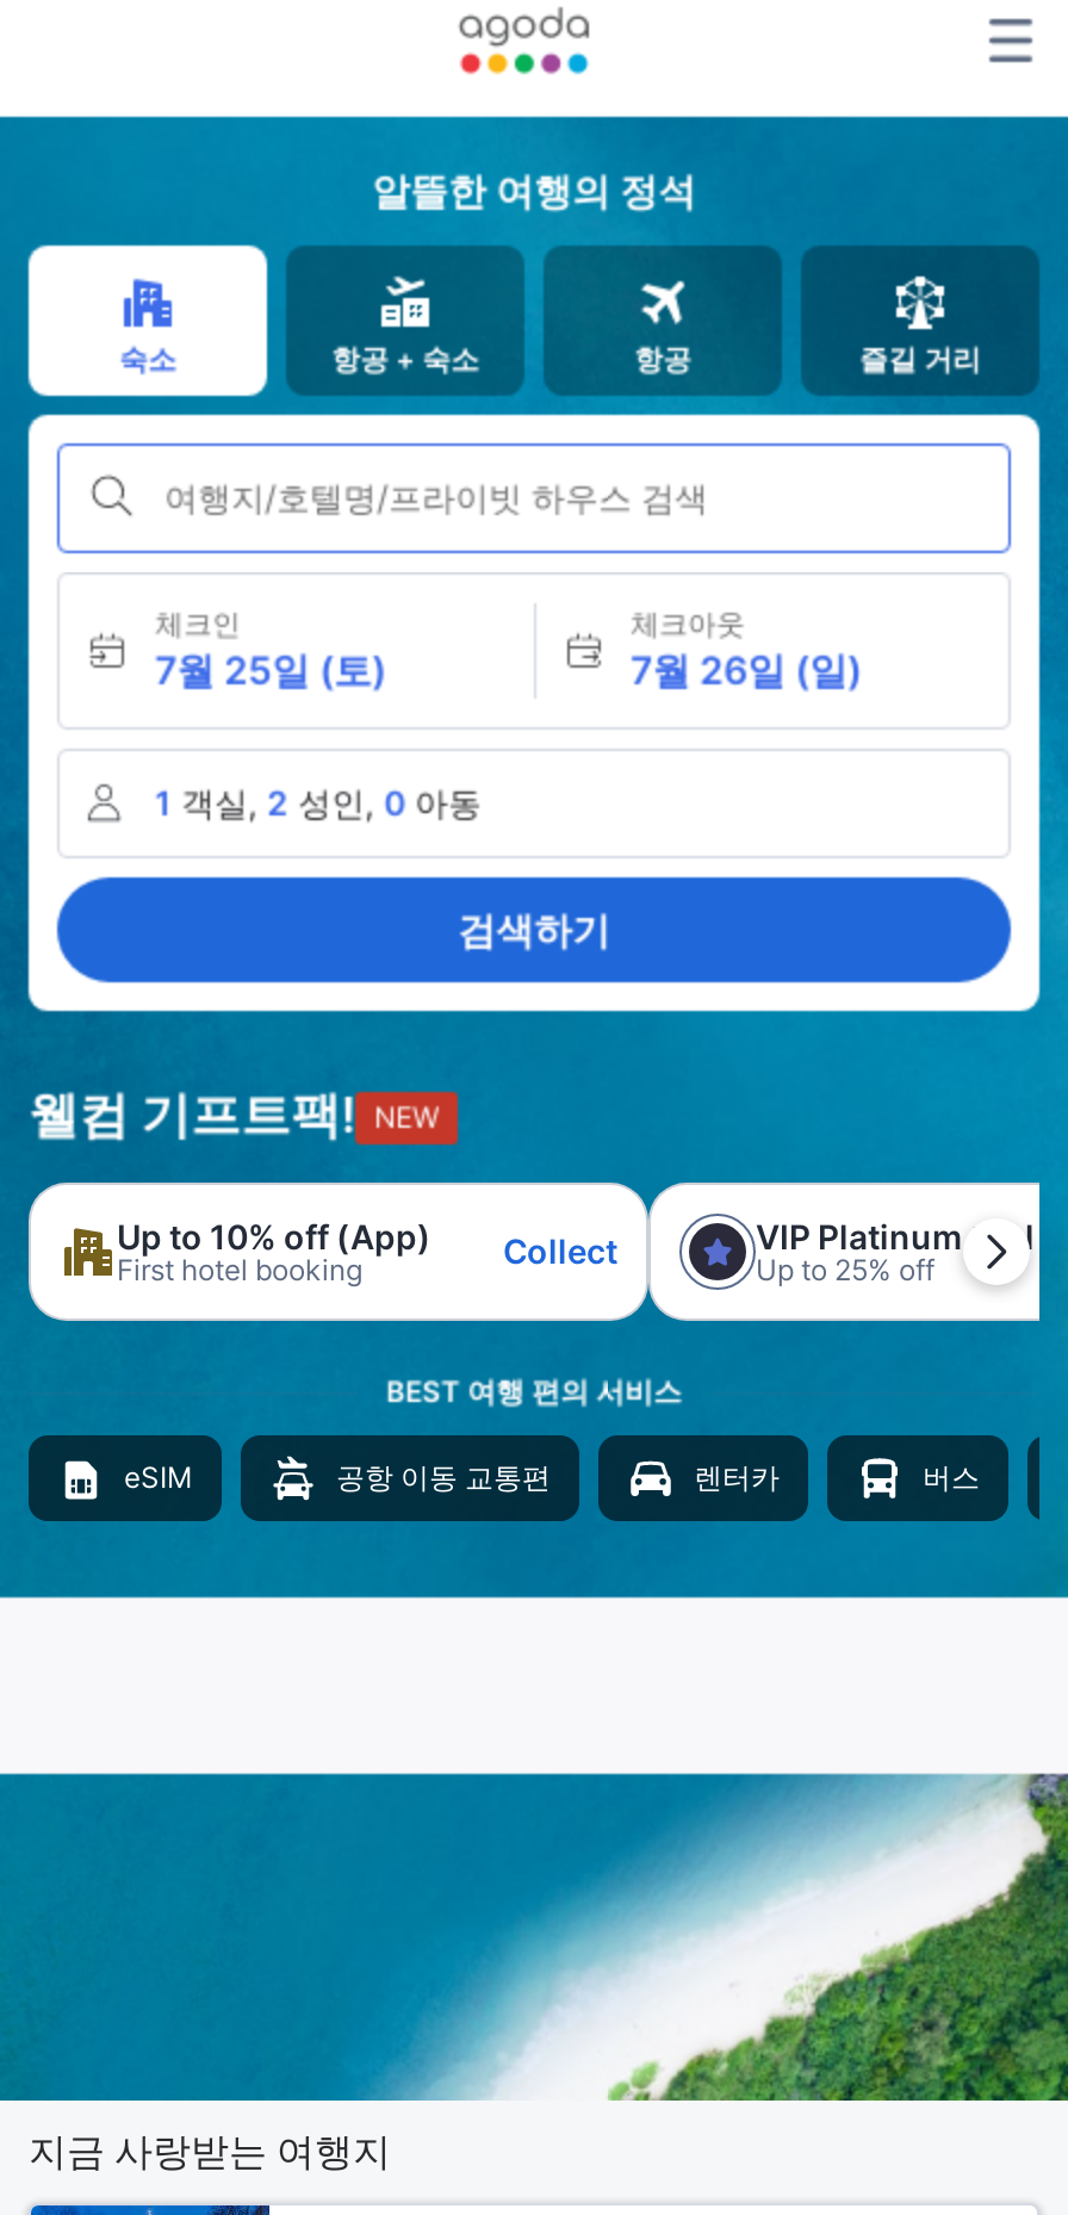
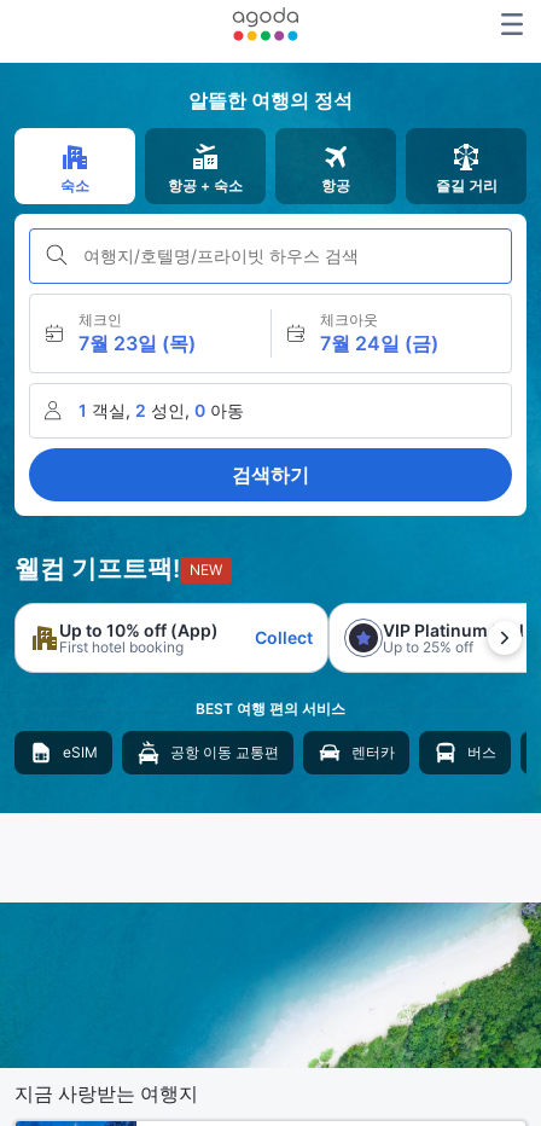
- 7월 25일 (토)
+ 7월 23일 (목)

- 7월 26일 (일)
+ 7월 24일 (금)
